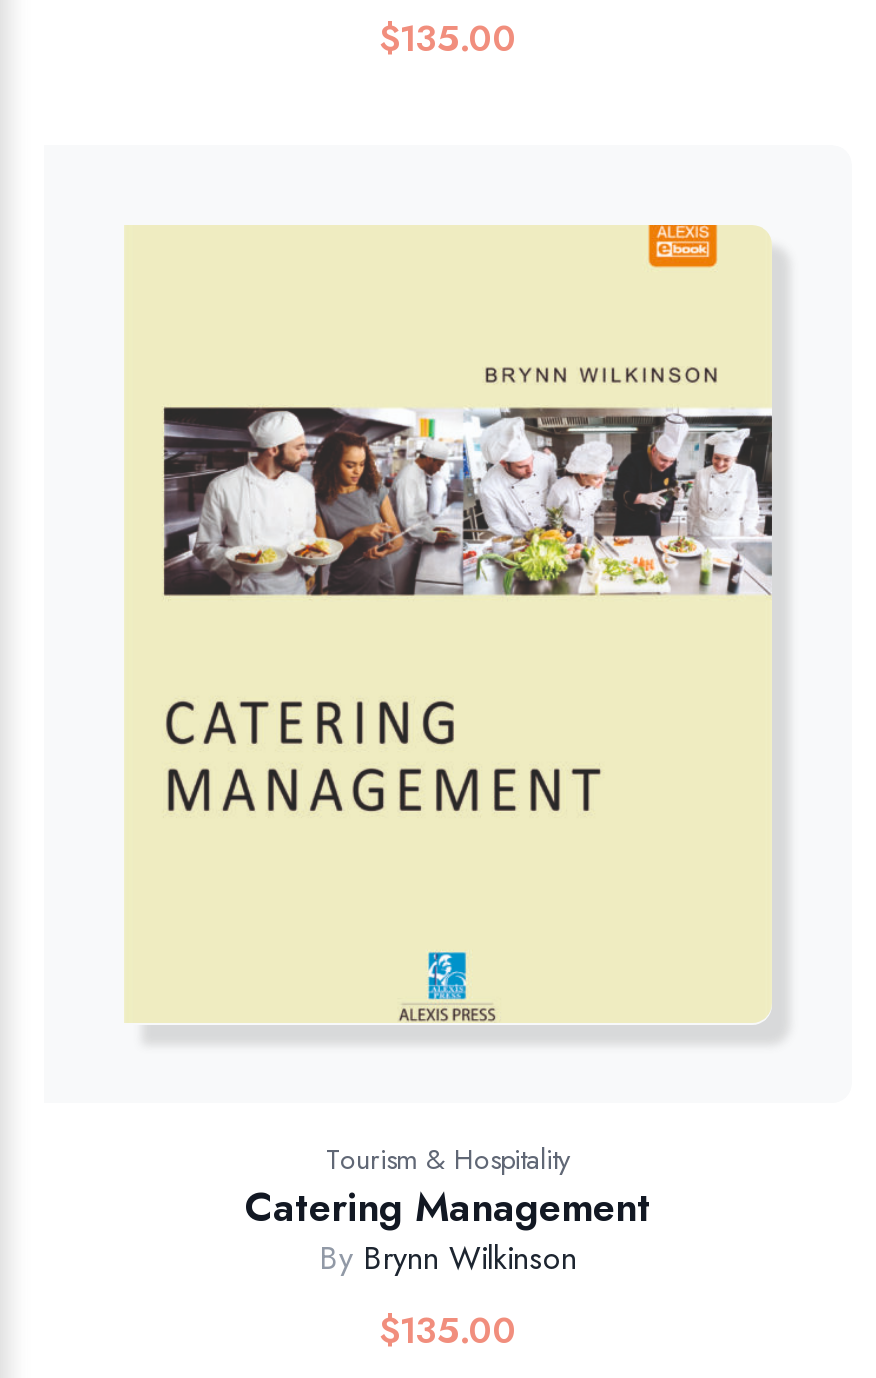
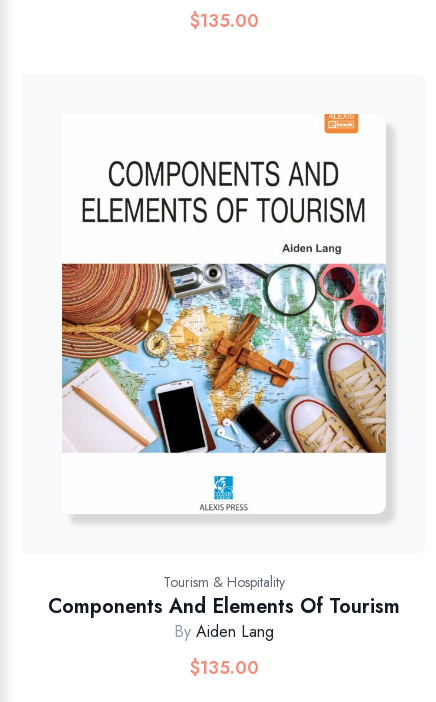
- [image]
+ [image]

- Catering Management
- By Brynn Wilkinson
+ Components And Elements Of Tourism
+ By Aiden Lang
